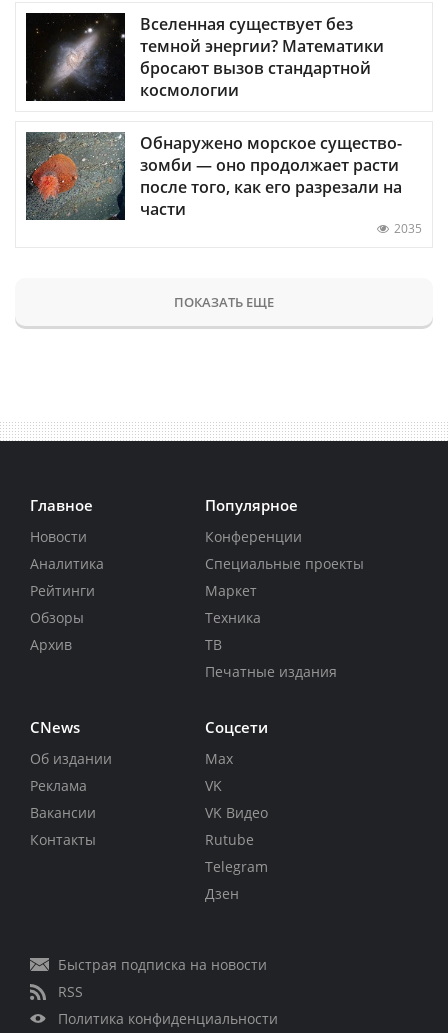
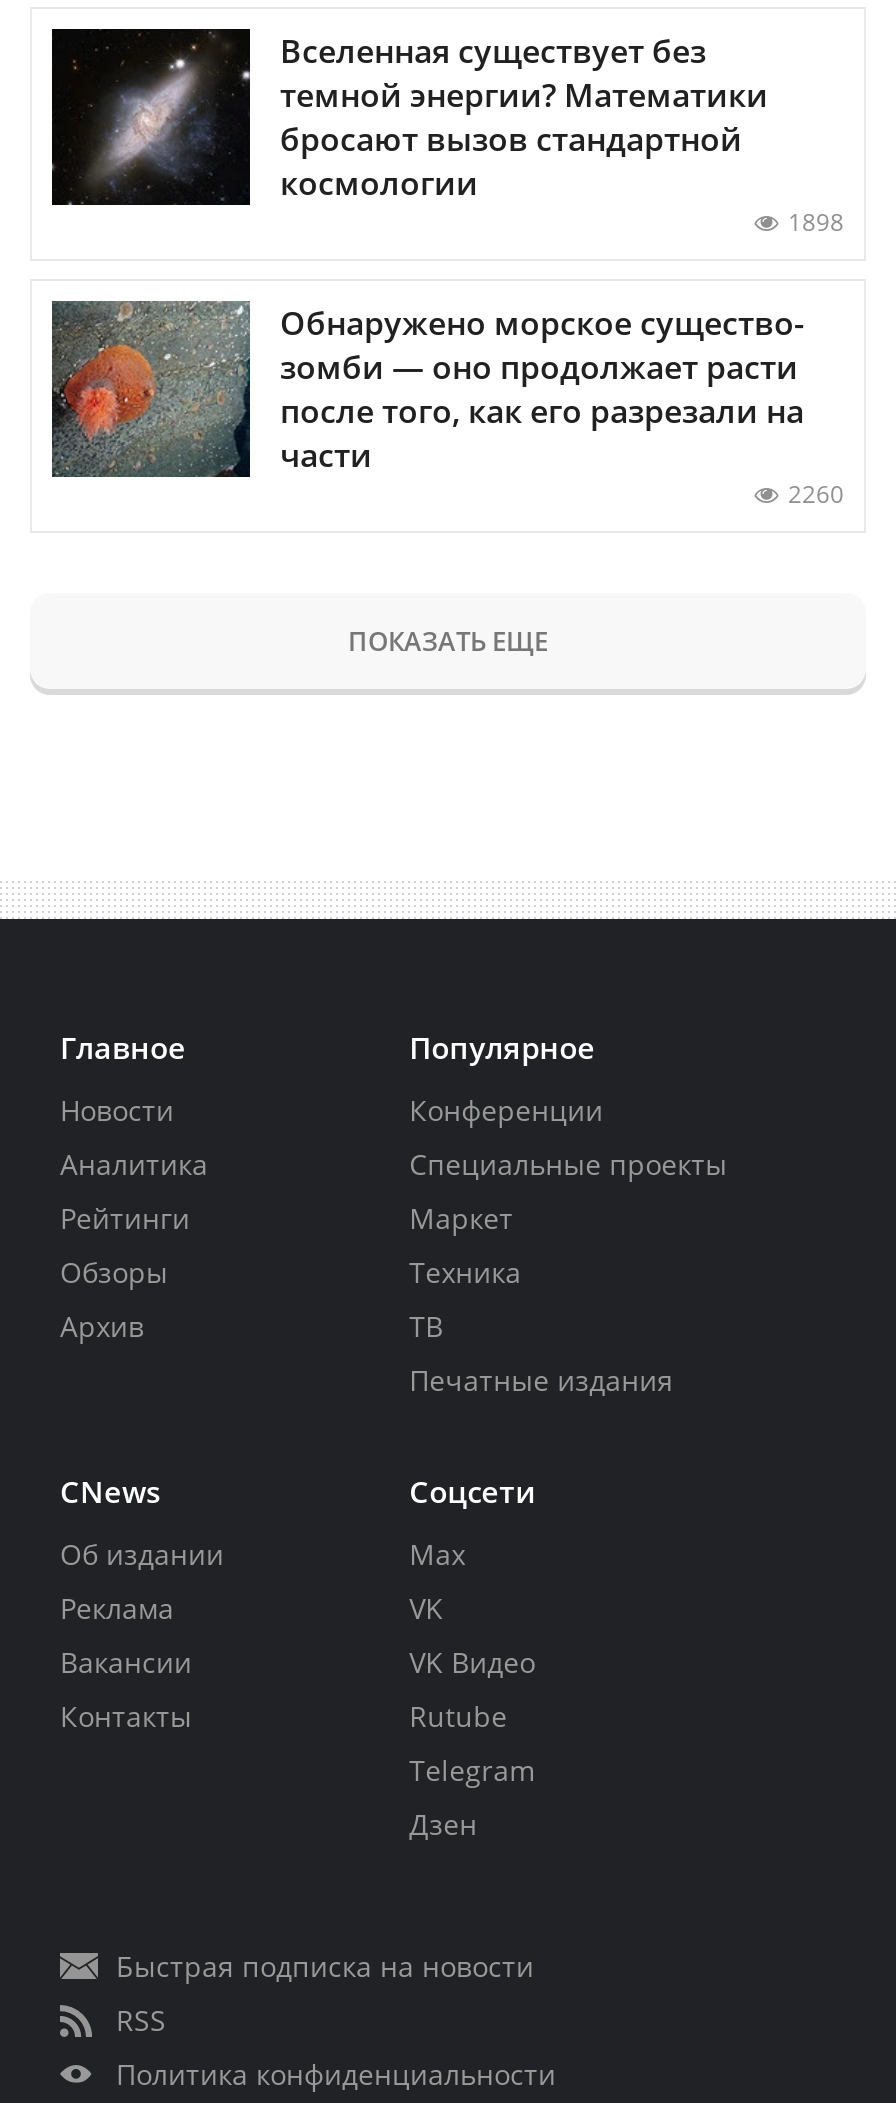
+ 1898

- 2035
+ 2260
